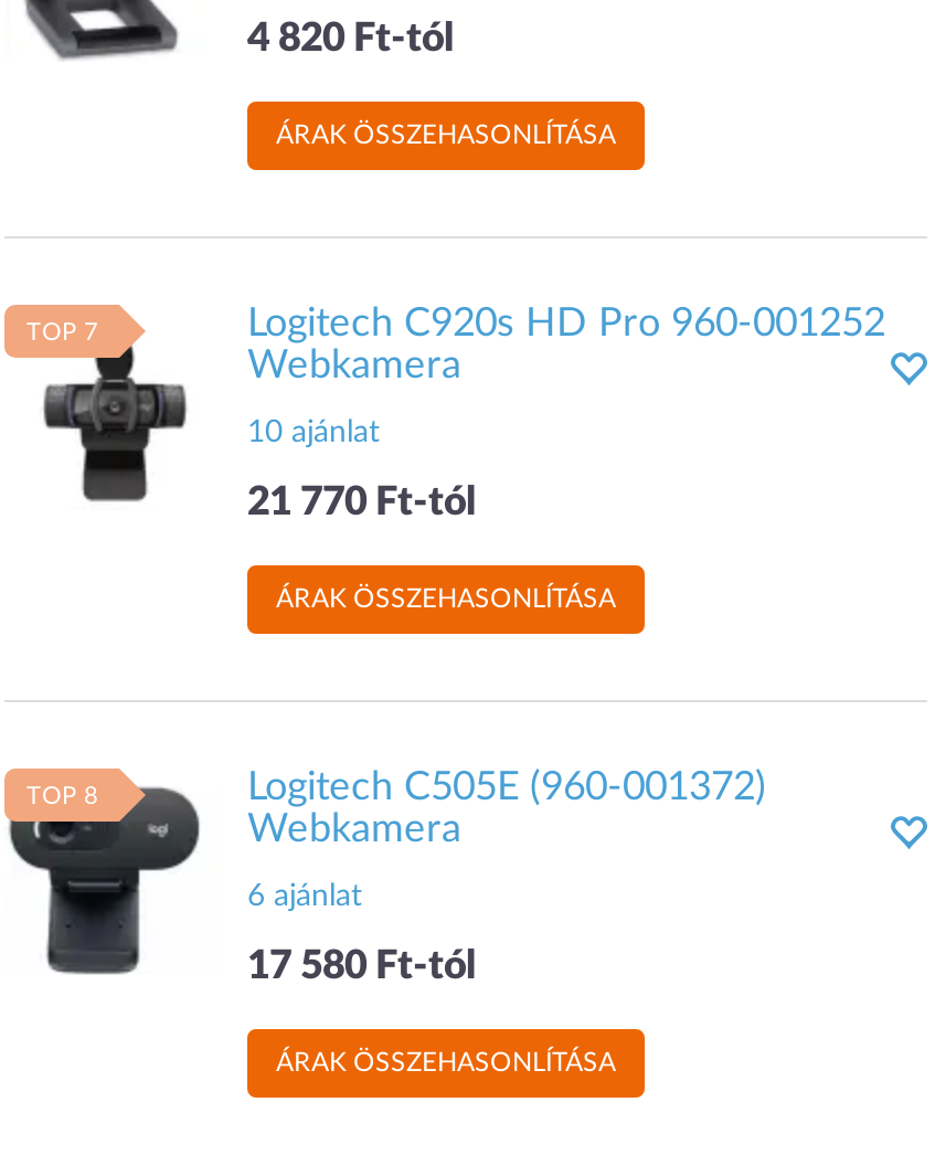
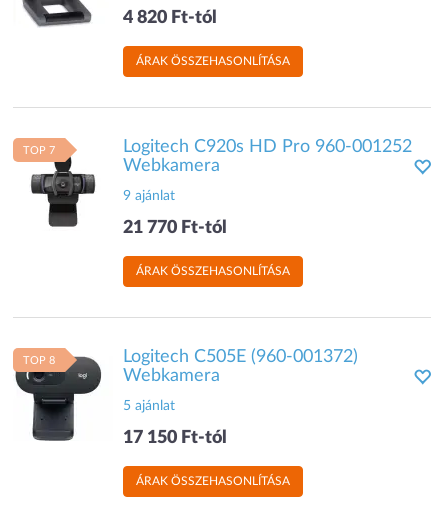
- 10 ajánlat
+ 9 ajánlat

- 6 ajánlat
+ 5 ajánlat

- 17 580 Ft-tól
+ 17 150 Ft-tól
